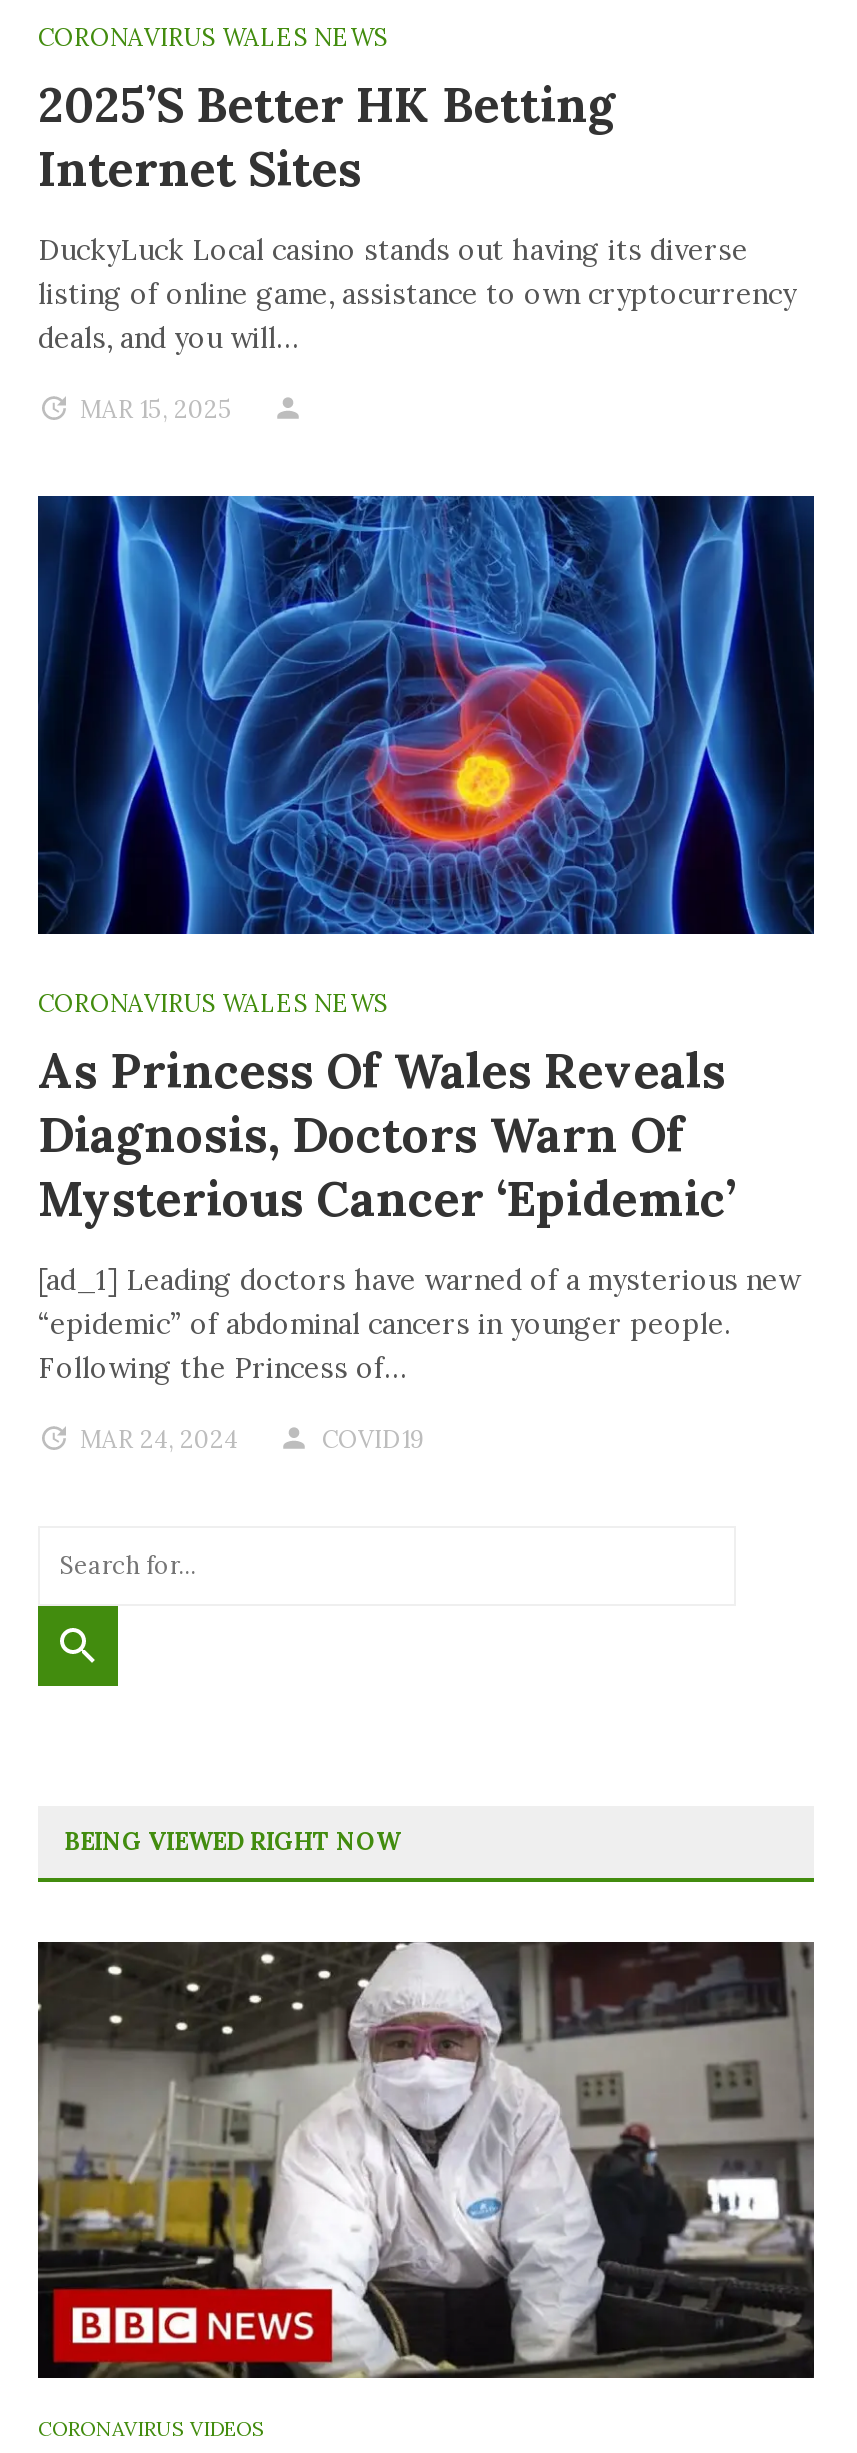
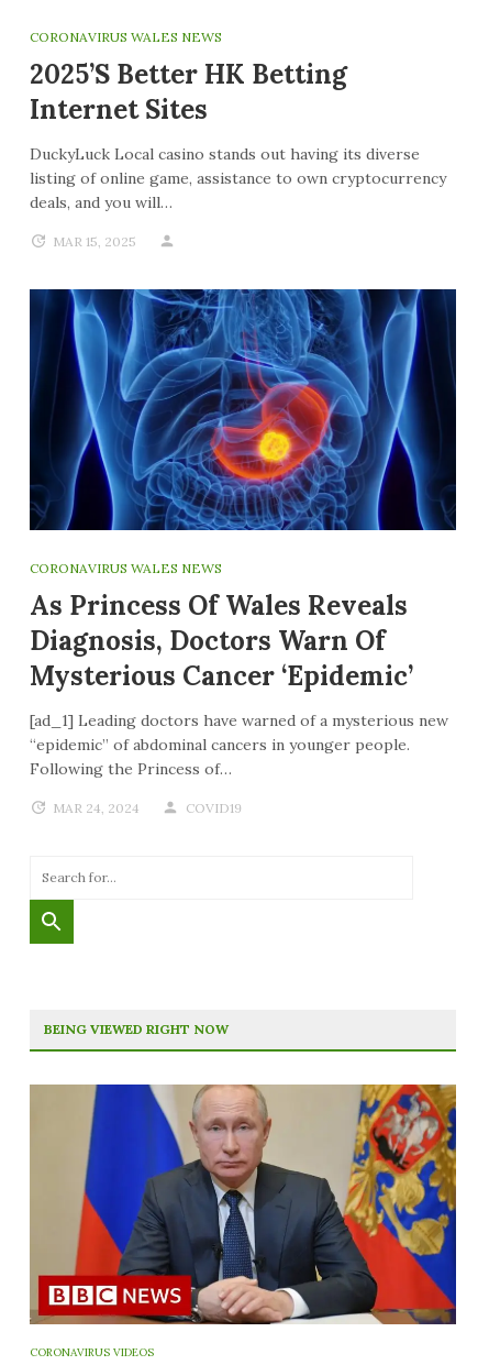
- [image]
+ [image]
